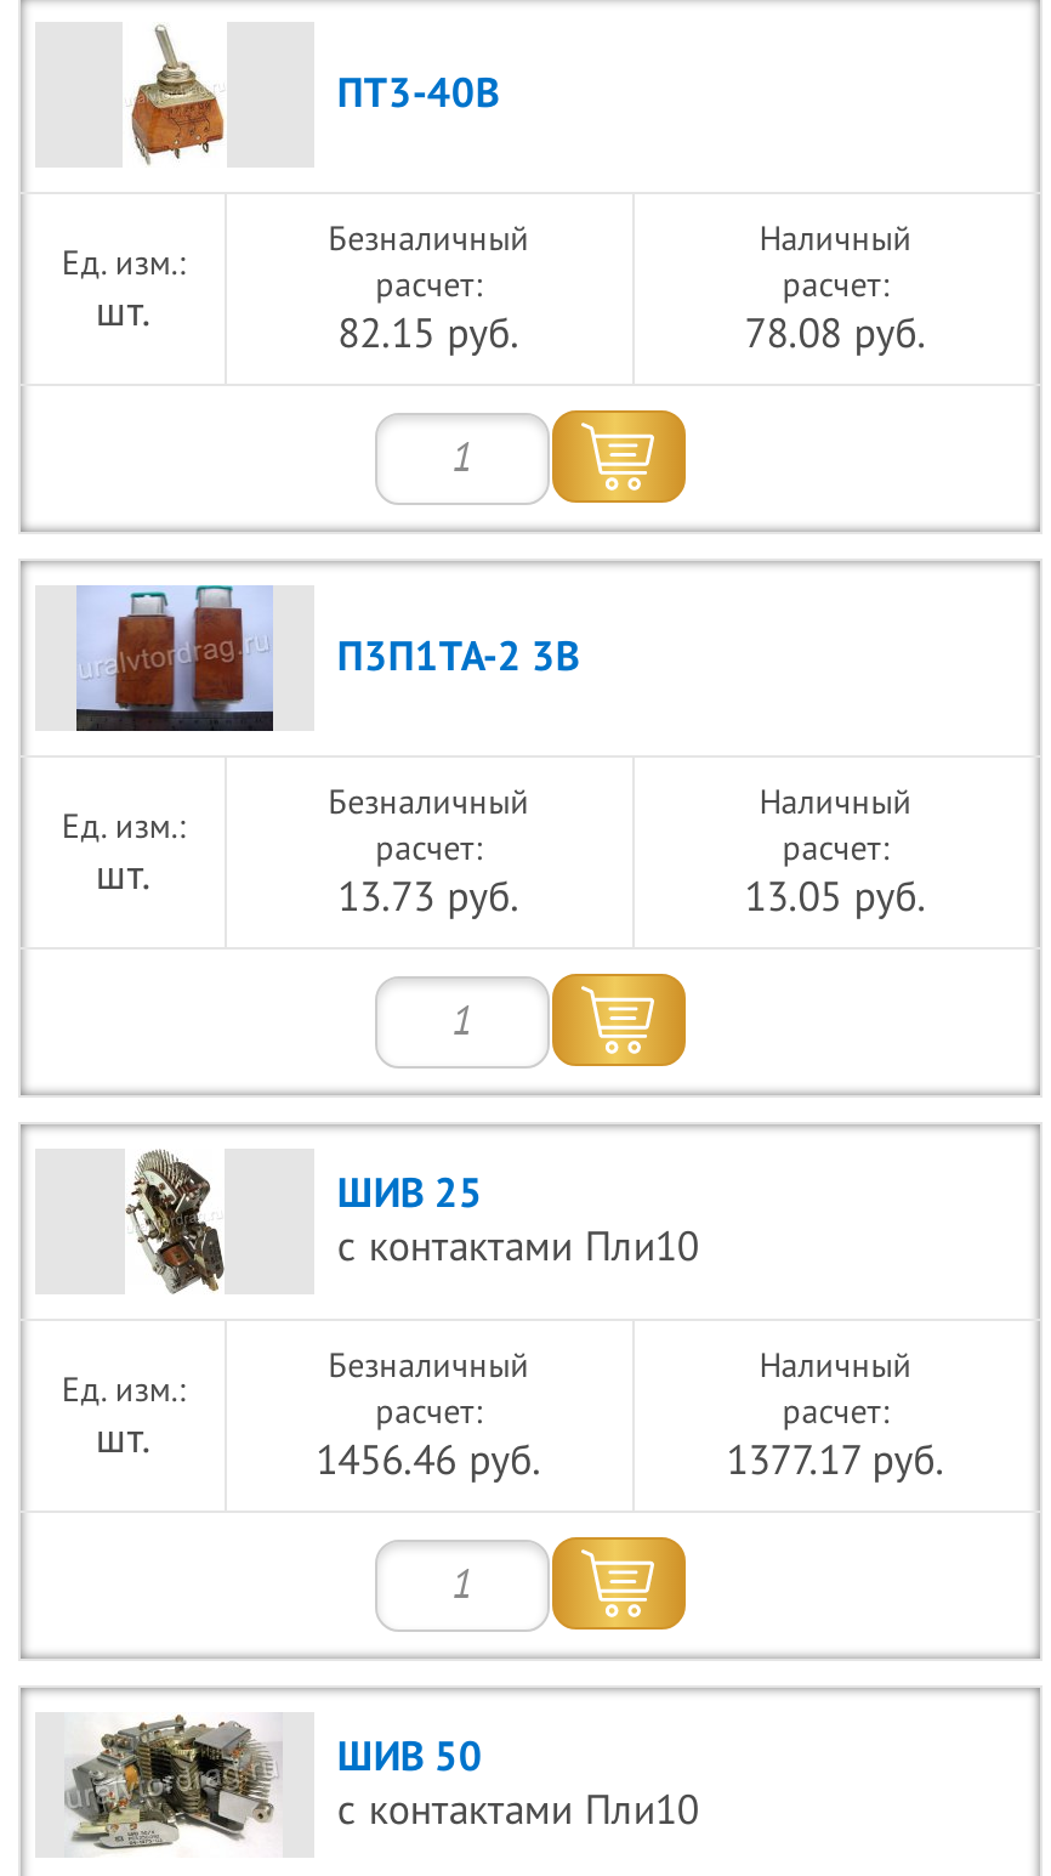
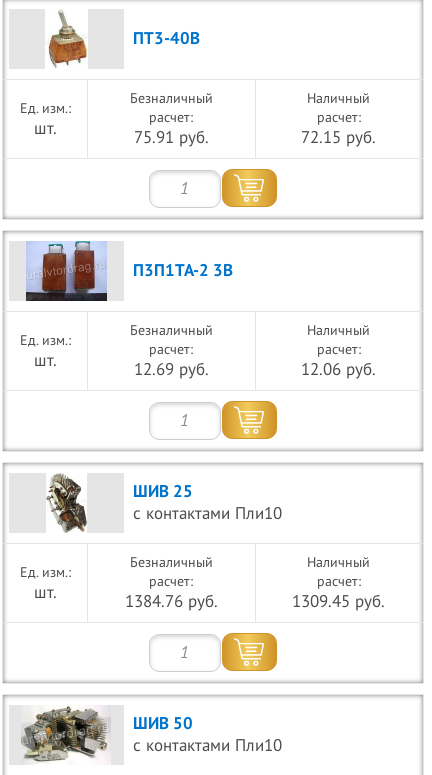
- 82.15 руб.
+ 75.91 руб.

- 78.08 руб.
+ 72.15 руб.

- 13.73 руб.
+ 12.69 руб.

- 13.05 руб.
+ 12.06 руб.

- 1456.46 руб.
+ 1384.76 руб.

- 1377.17 руб.
+ 1309.45 руб.
